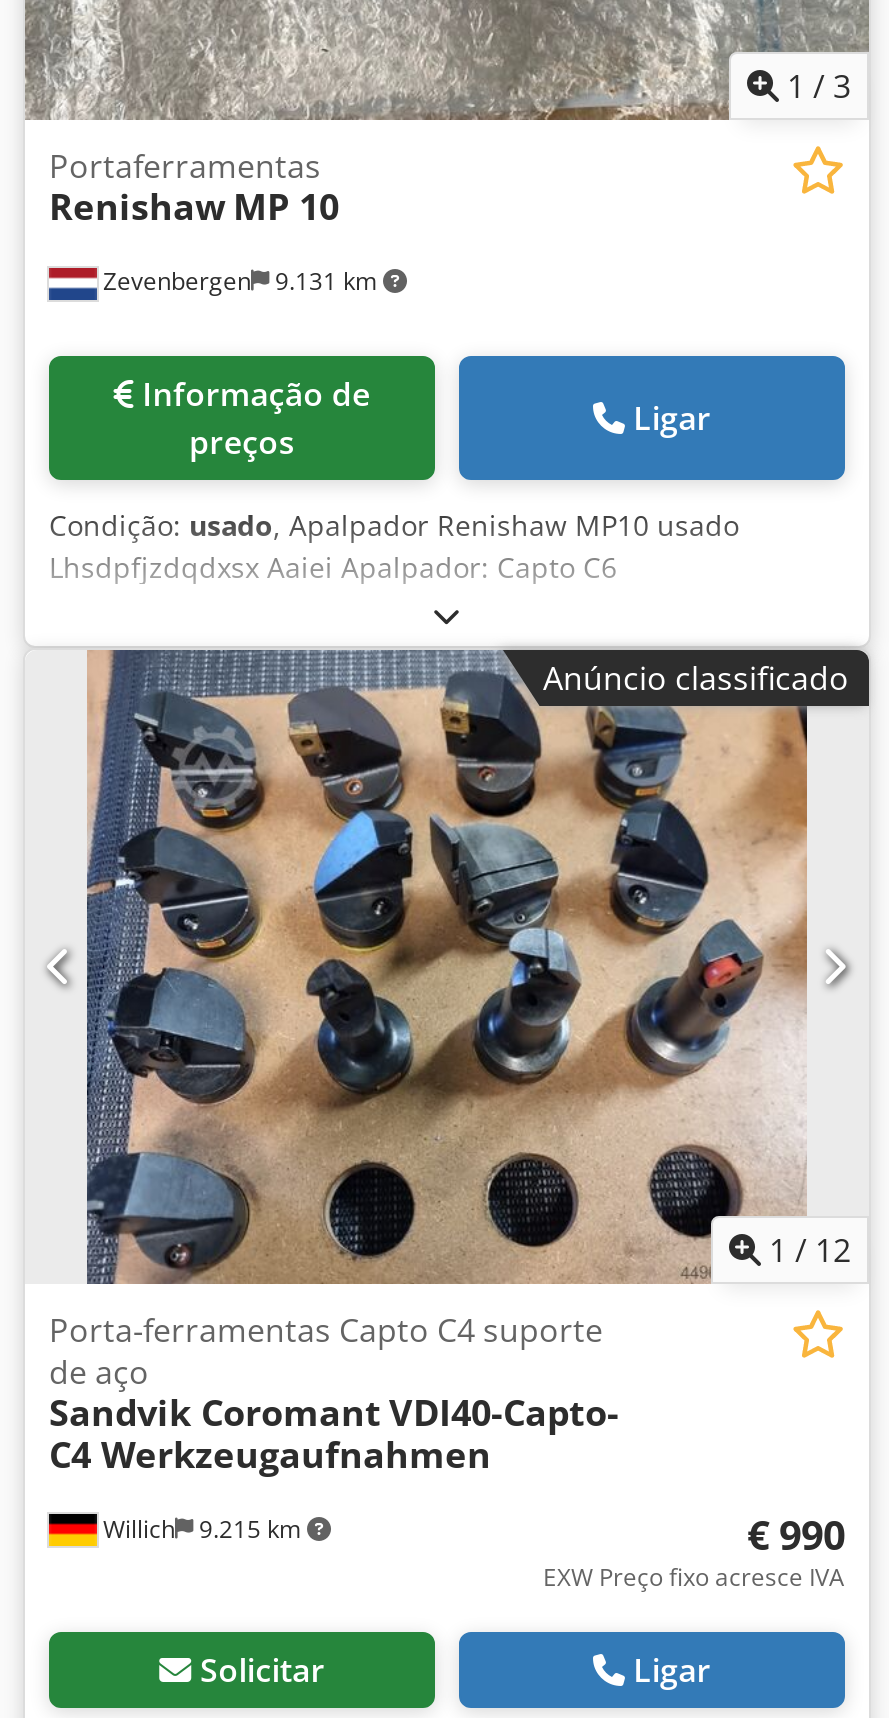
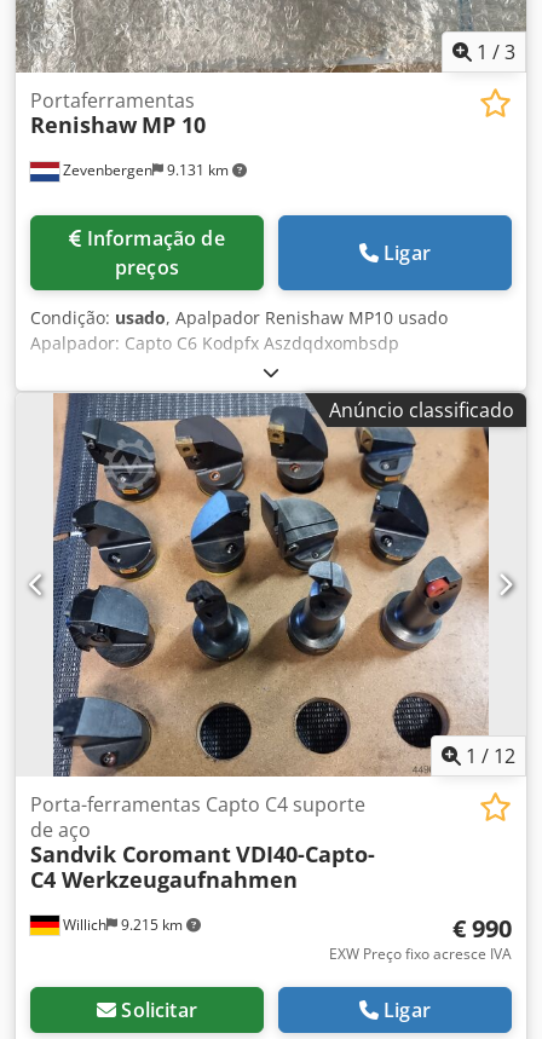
- Lhsdpfjzdqdxsx Aaiei Apalpador: Capto C6
+ Apalpador: Capto C6 Kodpfx Aszdqdxombsdp
